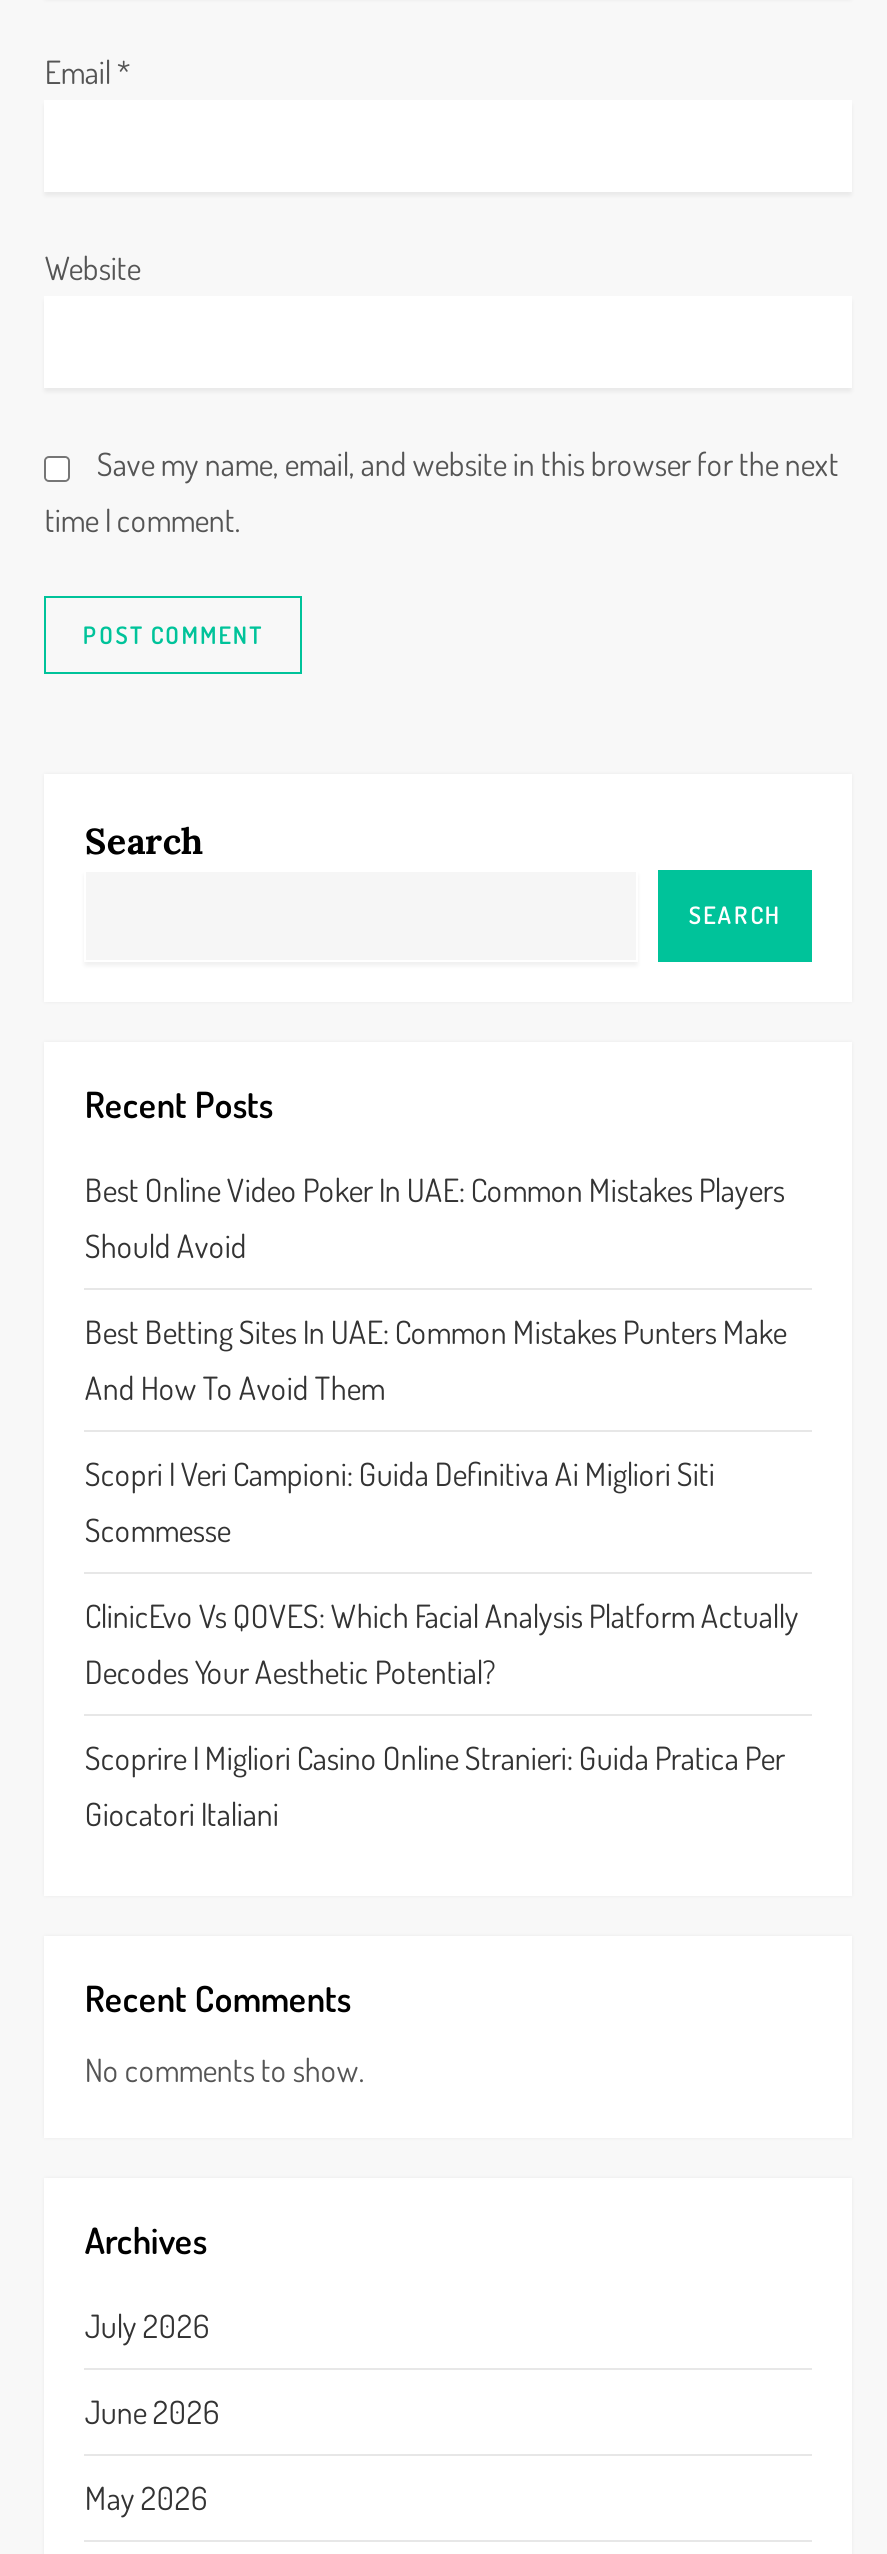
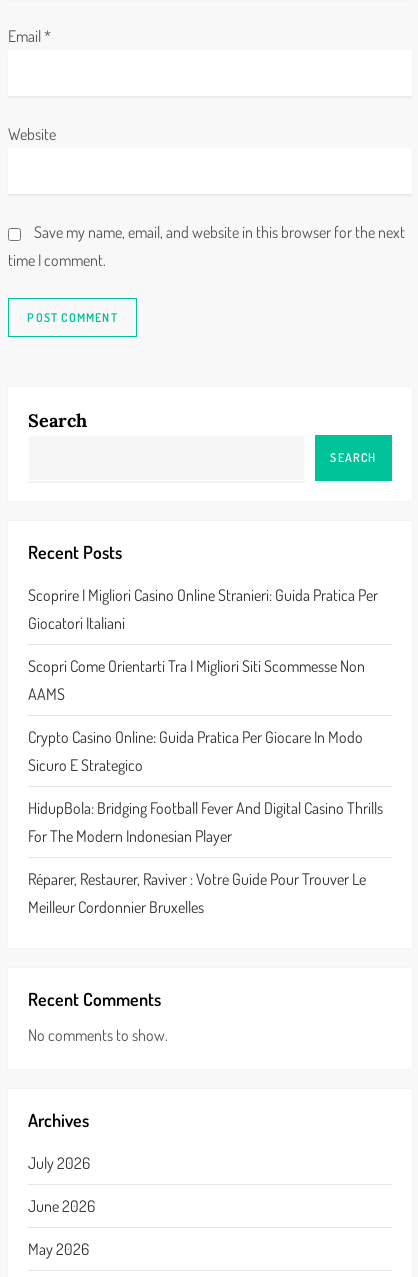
- Best Online Video Poker In UAE: Common Mistakes Players
- Should Avoid
- Best Betting Sites In UAE: Common Mistakes Punters Make
- And How To Avoid Them
- Scopri I Veri Campioni: Guida Definitiva Ai Migliori Siti
- Scommesse
- ClinicEvo Vs QOVES: Which Facial Analysis Platform Actually
- Decodes Your Aesthetic Potential?

moved up: Scoprire I Migliori Casino Online Stranieri: Guida Pratica Per | Giocatori Italiani

+ Scopri Come Orientarti Tra I Migliori Siti Scommesse Non
+ AAMS
+ Crypto Casino Online: Guida Pratica Per Giocare In Modo
+ Sicuro E Strategico
+ HidupBola: Bridging Football Fever And Digital Casino Thrills
+ For The Modern Indonesian Player
+ Réparer, Restaurer, Raviver : Votre Guide Pour Trouver Le
+ Meilleur Cordonnier Bruxelles
